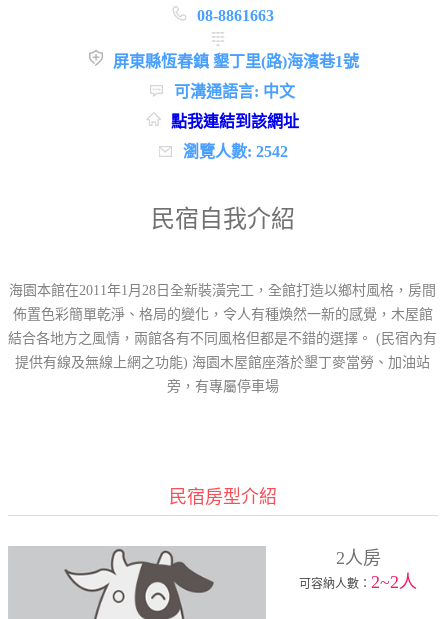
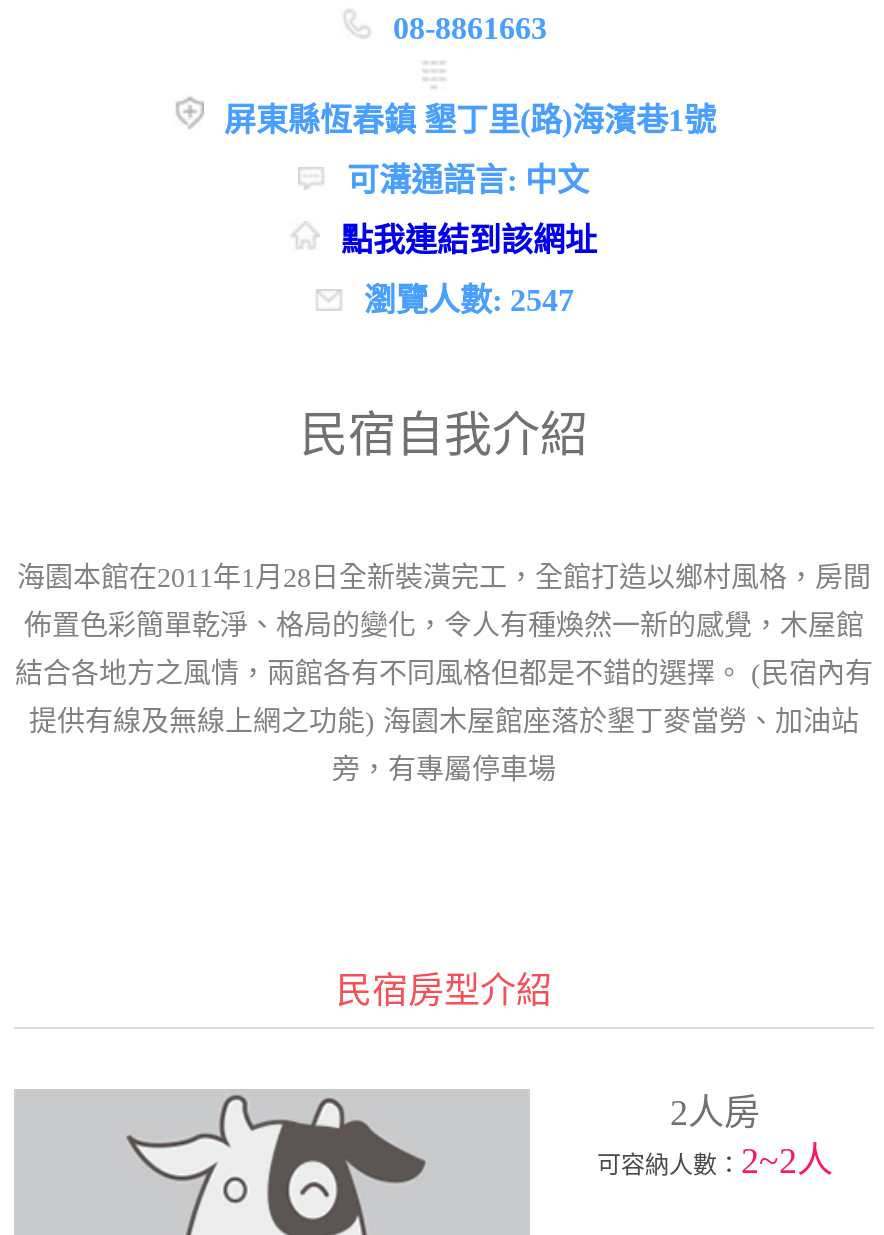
- 瀏覽人數: 2542
+ 瀏覽人數: 2547
